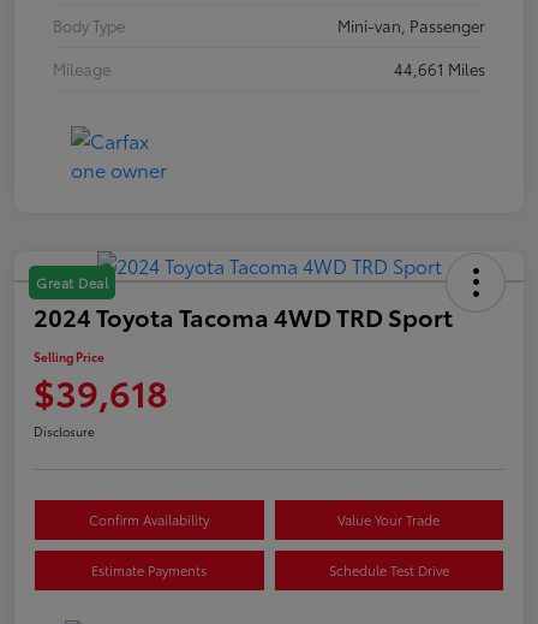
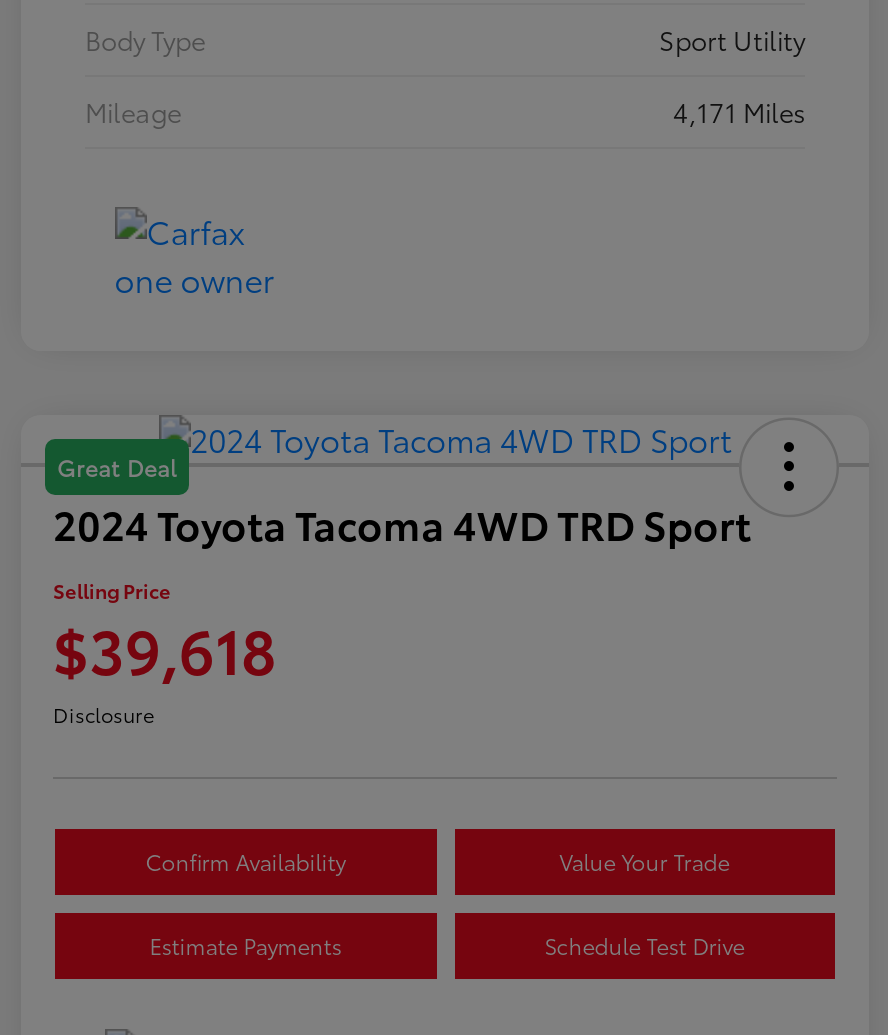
- Mini-van, Passenger
+ Sport Utility

- 44,661 Miles
+ 4,171 Miles
